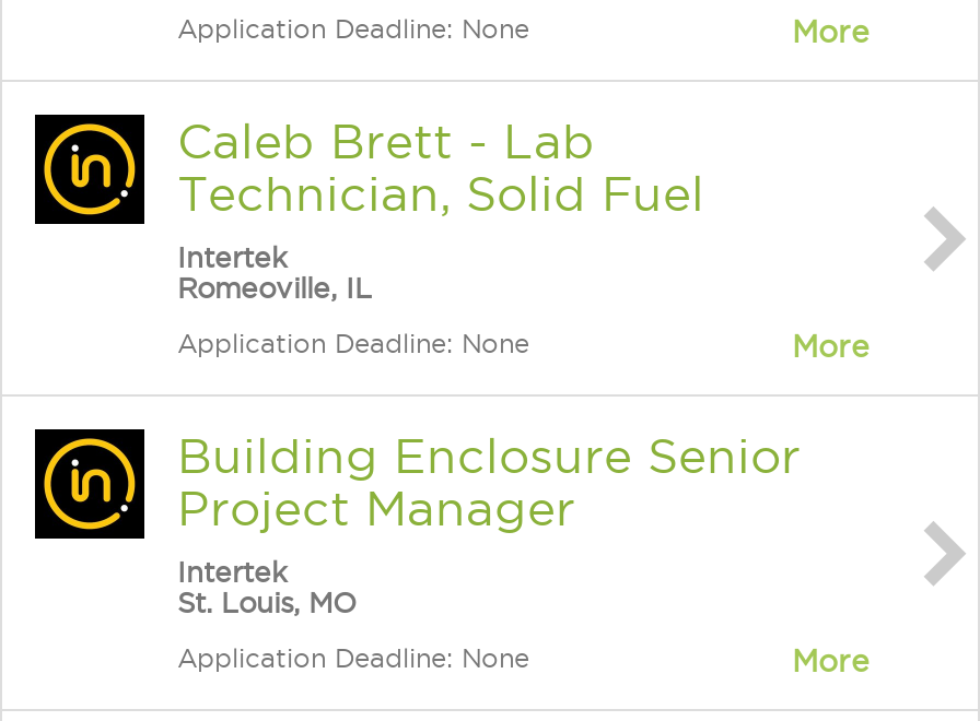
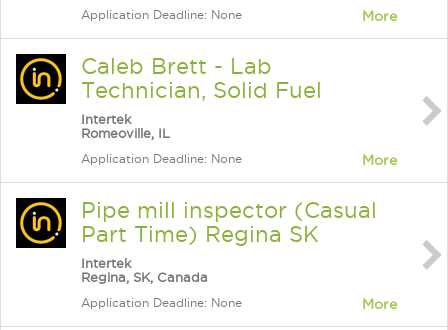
- Building Enclosure Senior
- Project Manager
+ Pipe mill inspector (Casual
+ Part Time) Regina SK

- St. Louis, MO
+ Regina, SK, Canada
